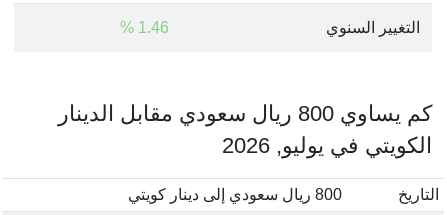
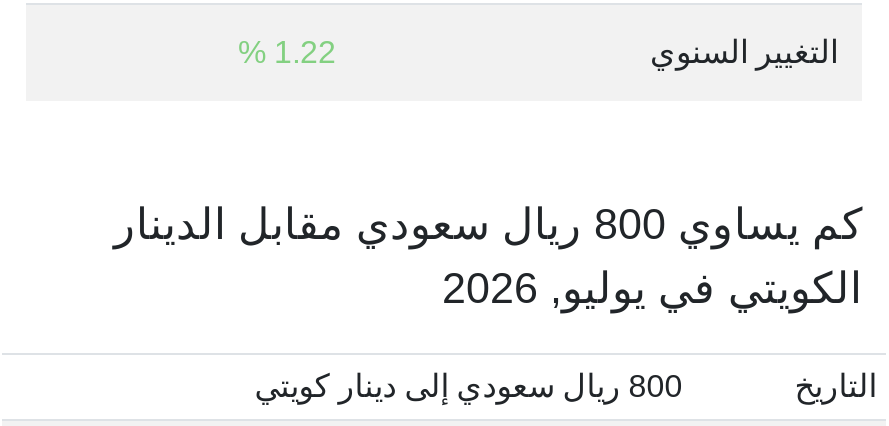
- 1.46 %
+ 1.22 %
